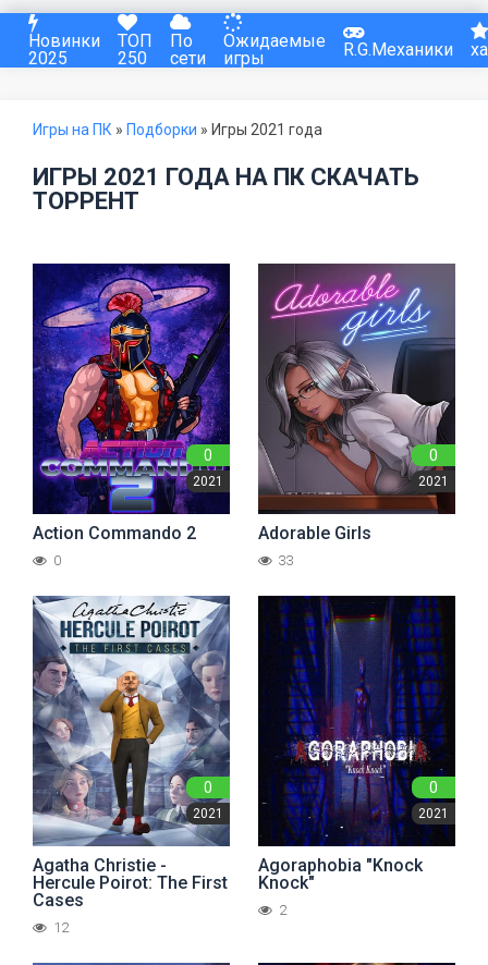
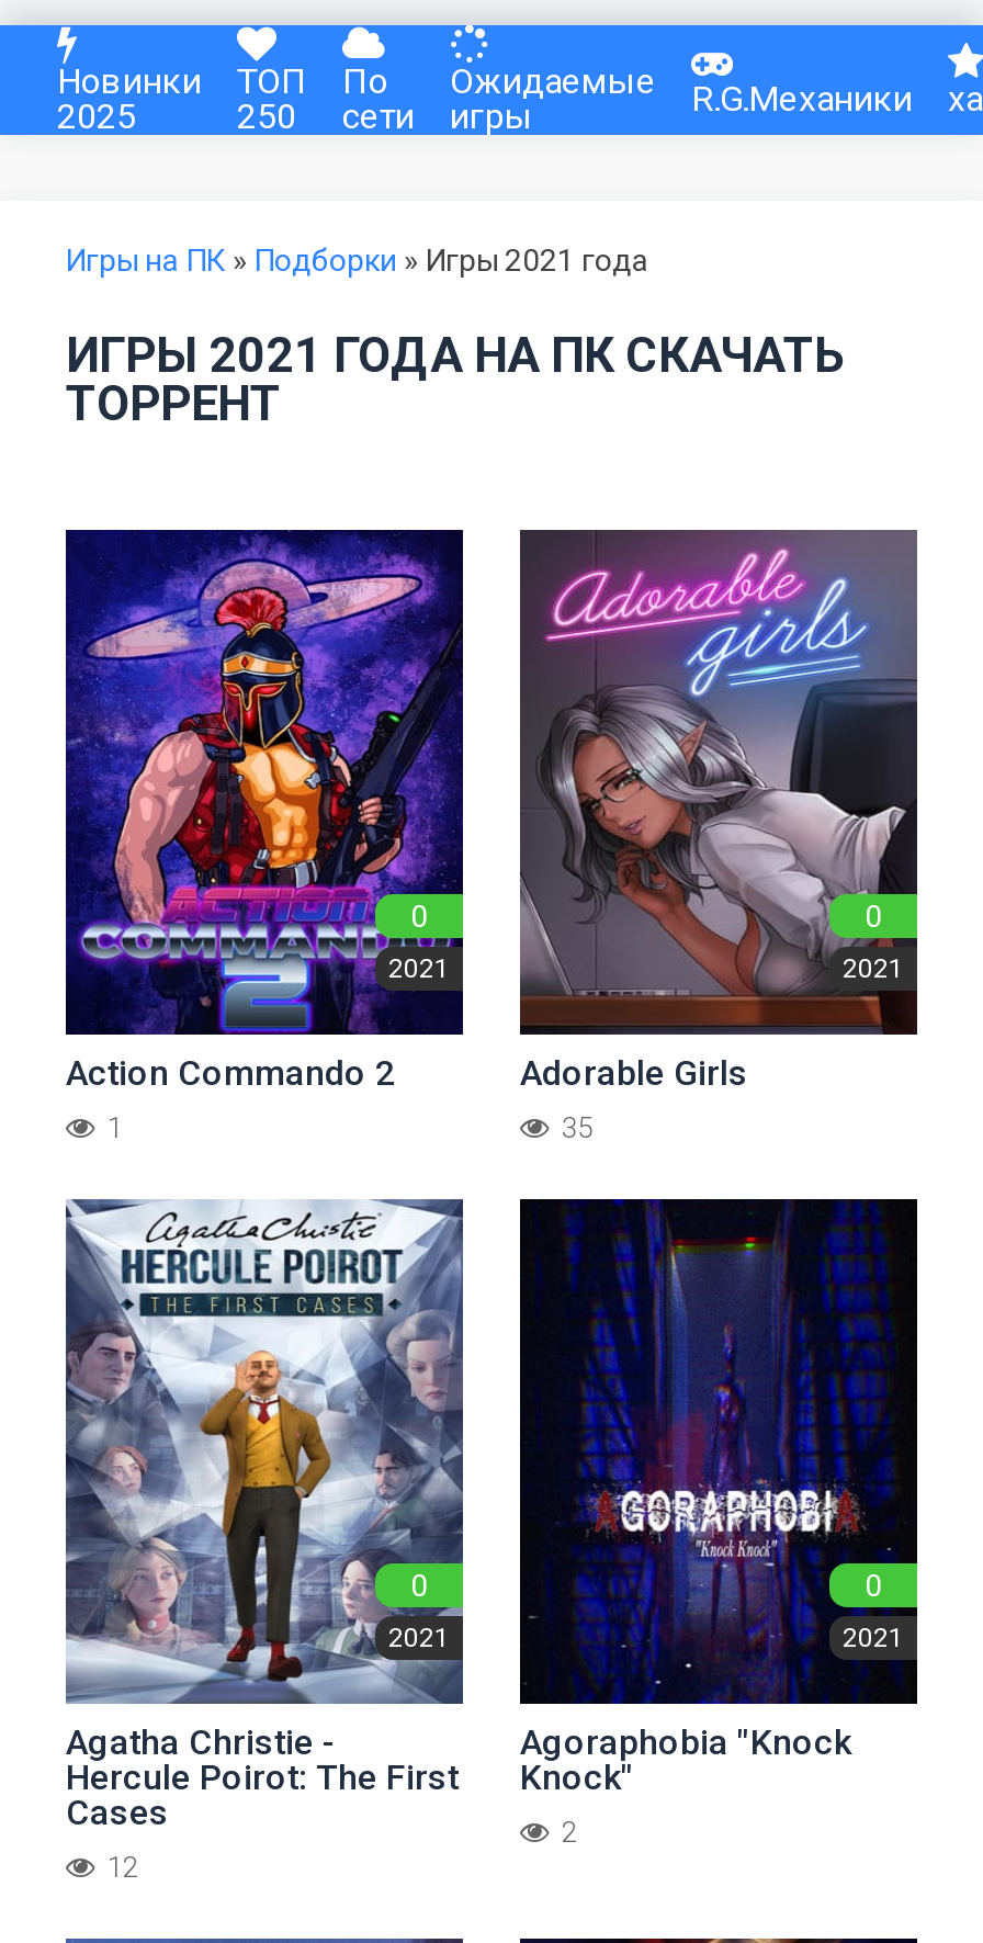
- 0
+ 1

- 33
+ 35
